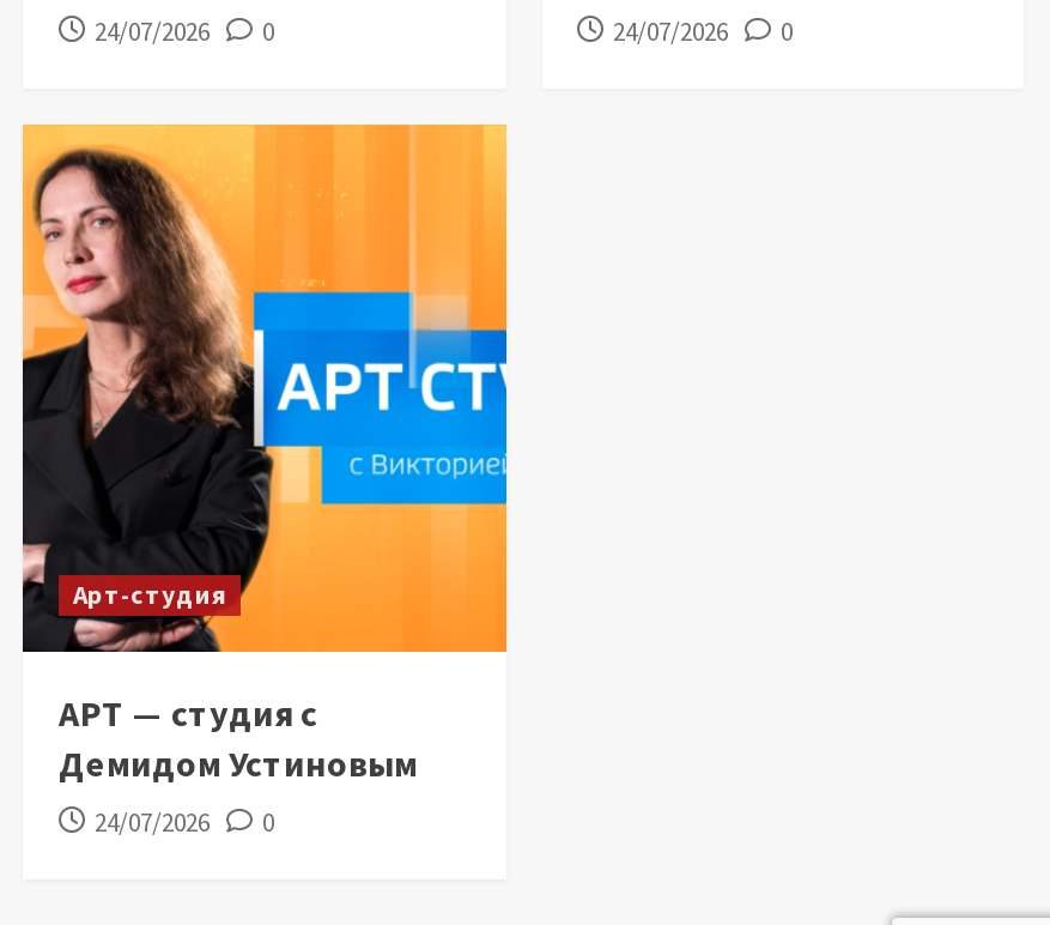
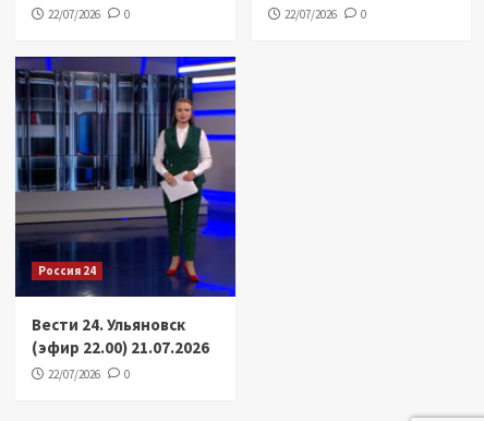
- 24/07/2026 0
+ 22/07/2026 0

- 24/07/2026 0
+ 22/07/2026 0

- [image]
- Арт-студия
+ [image]
+ Россия 24

- АРТ — студия с
- Демидом Устиновым
- 24/07/2026
+ Вести 24. Ульяновск
+ (эфир 22.00) 21.07.2026
+ 22/07/2026
